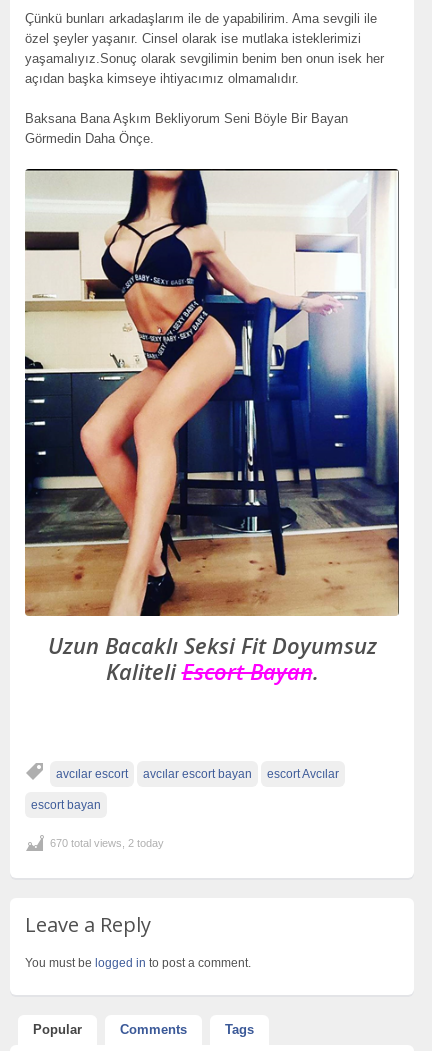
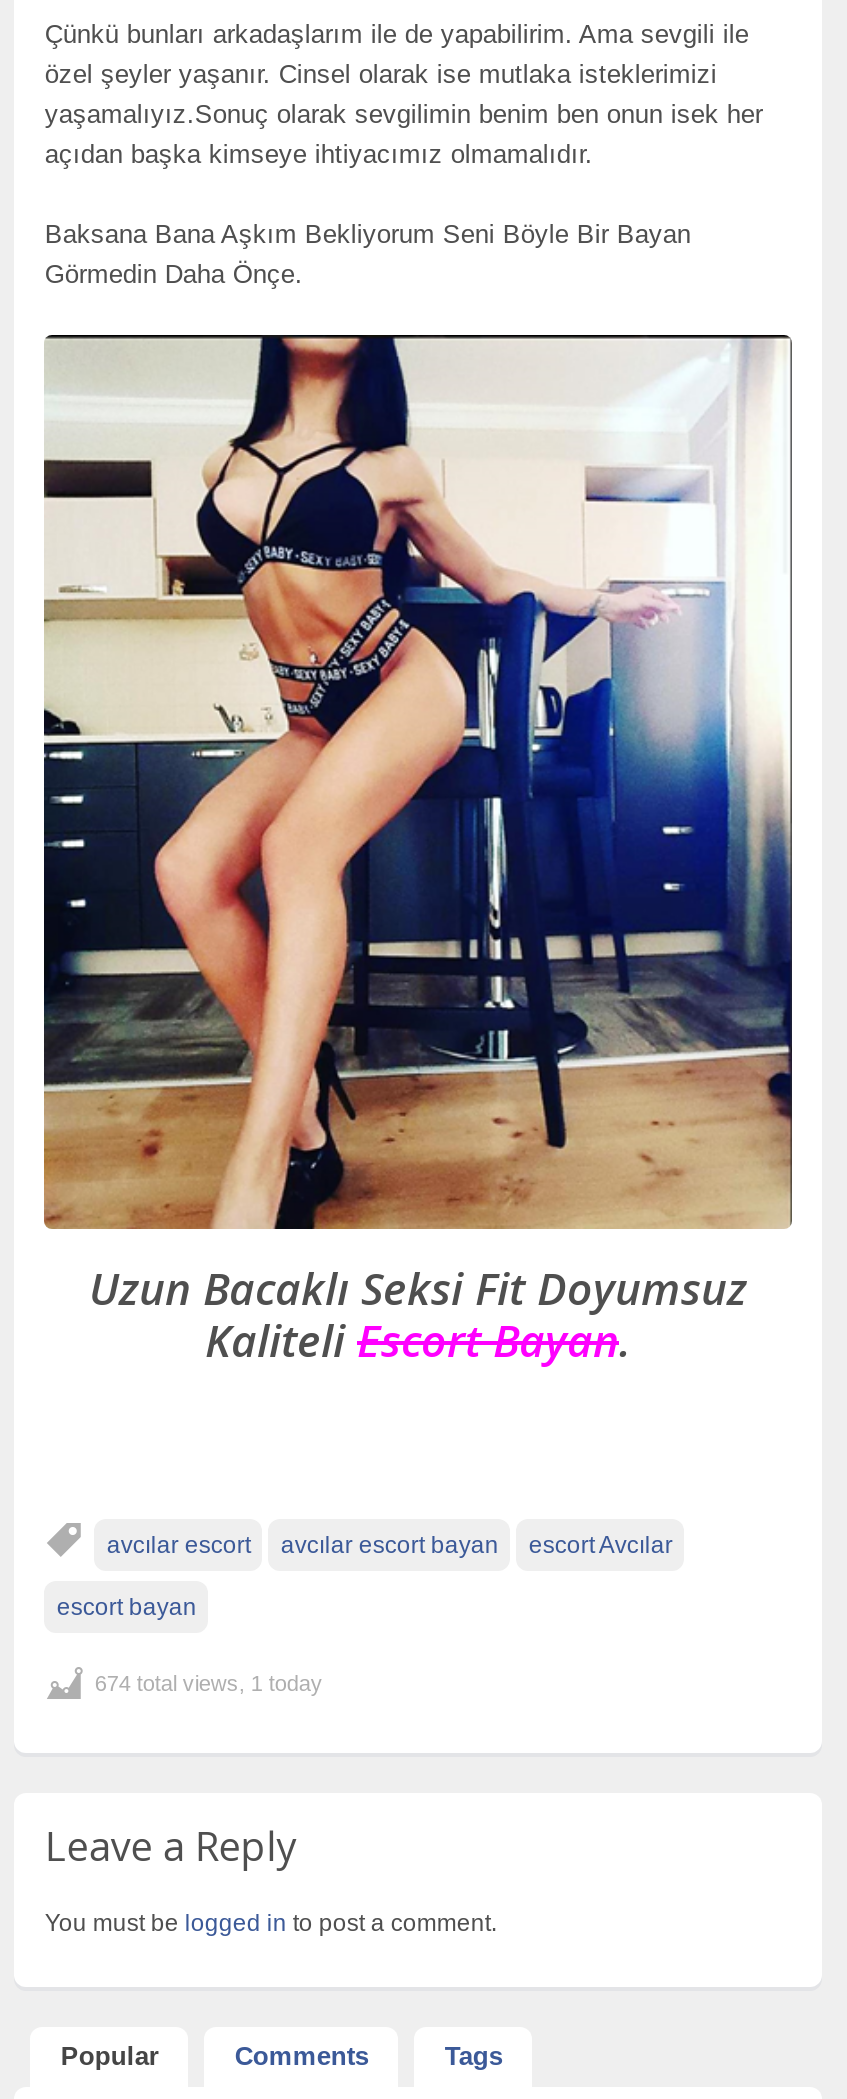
- 670 total views, 2 today
+ 674 total views, 1 today
